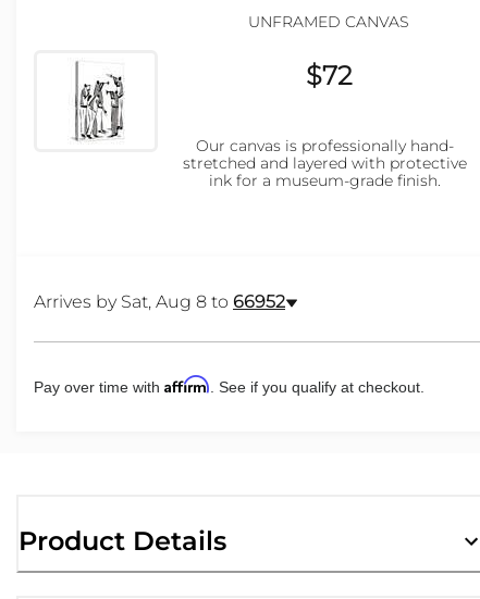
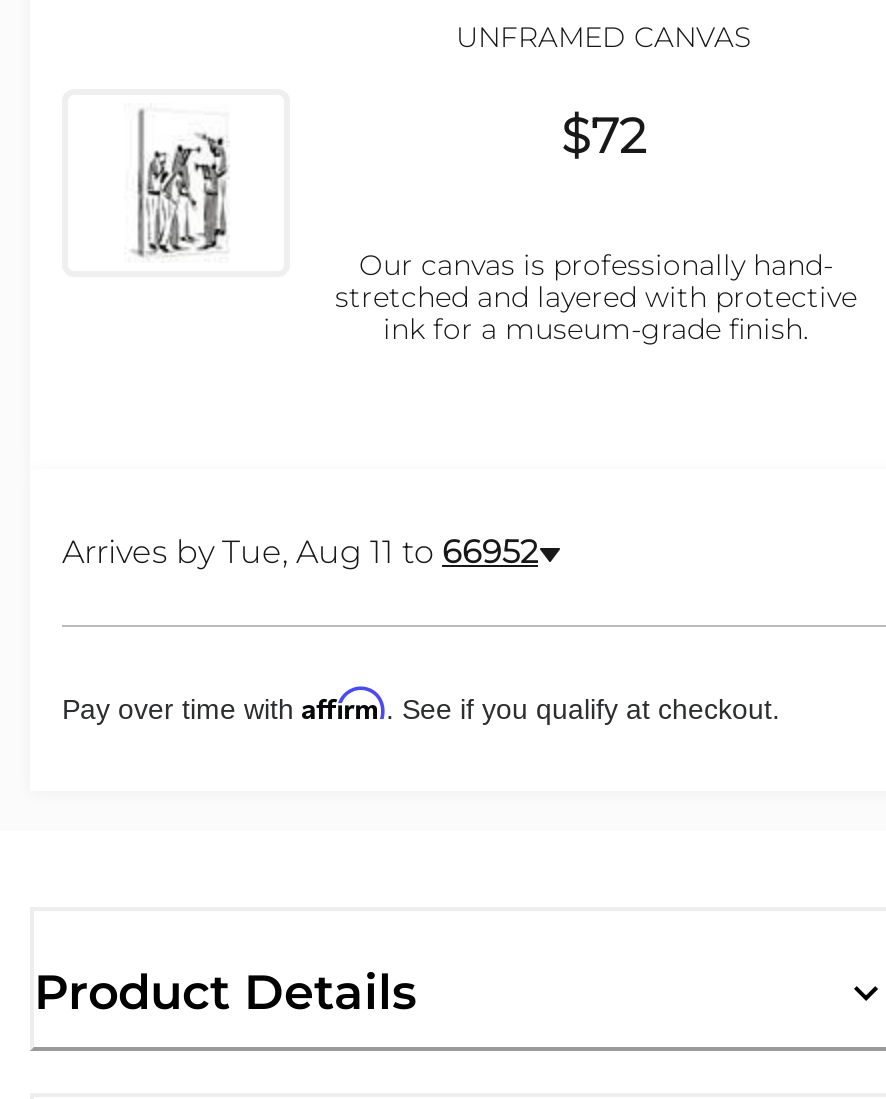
- Arrives by Sat, Aug 8 to 66952
+ Arrives by Tue, Aug 11 to 66952
